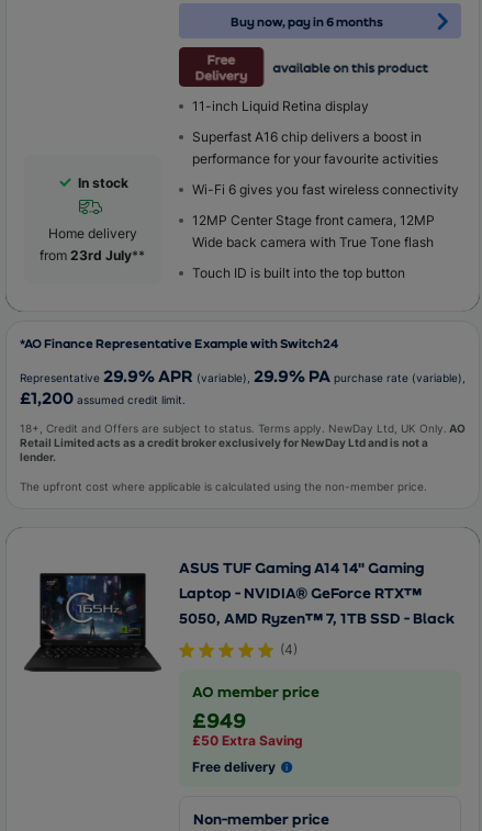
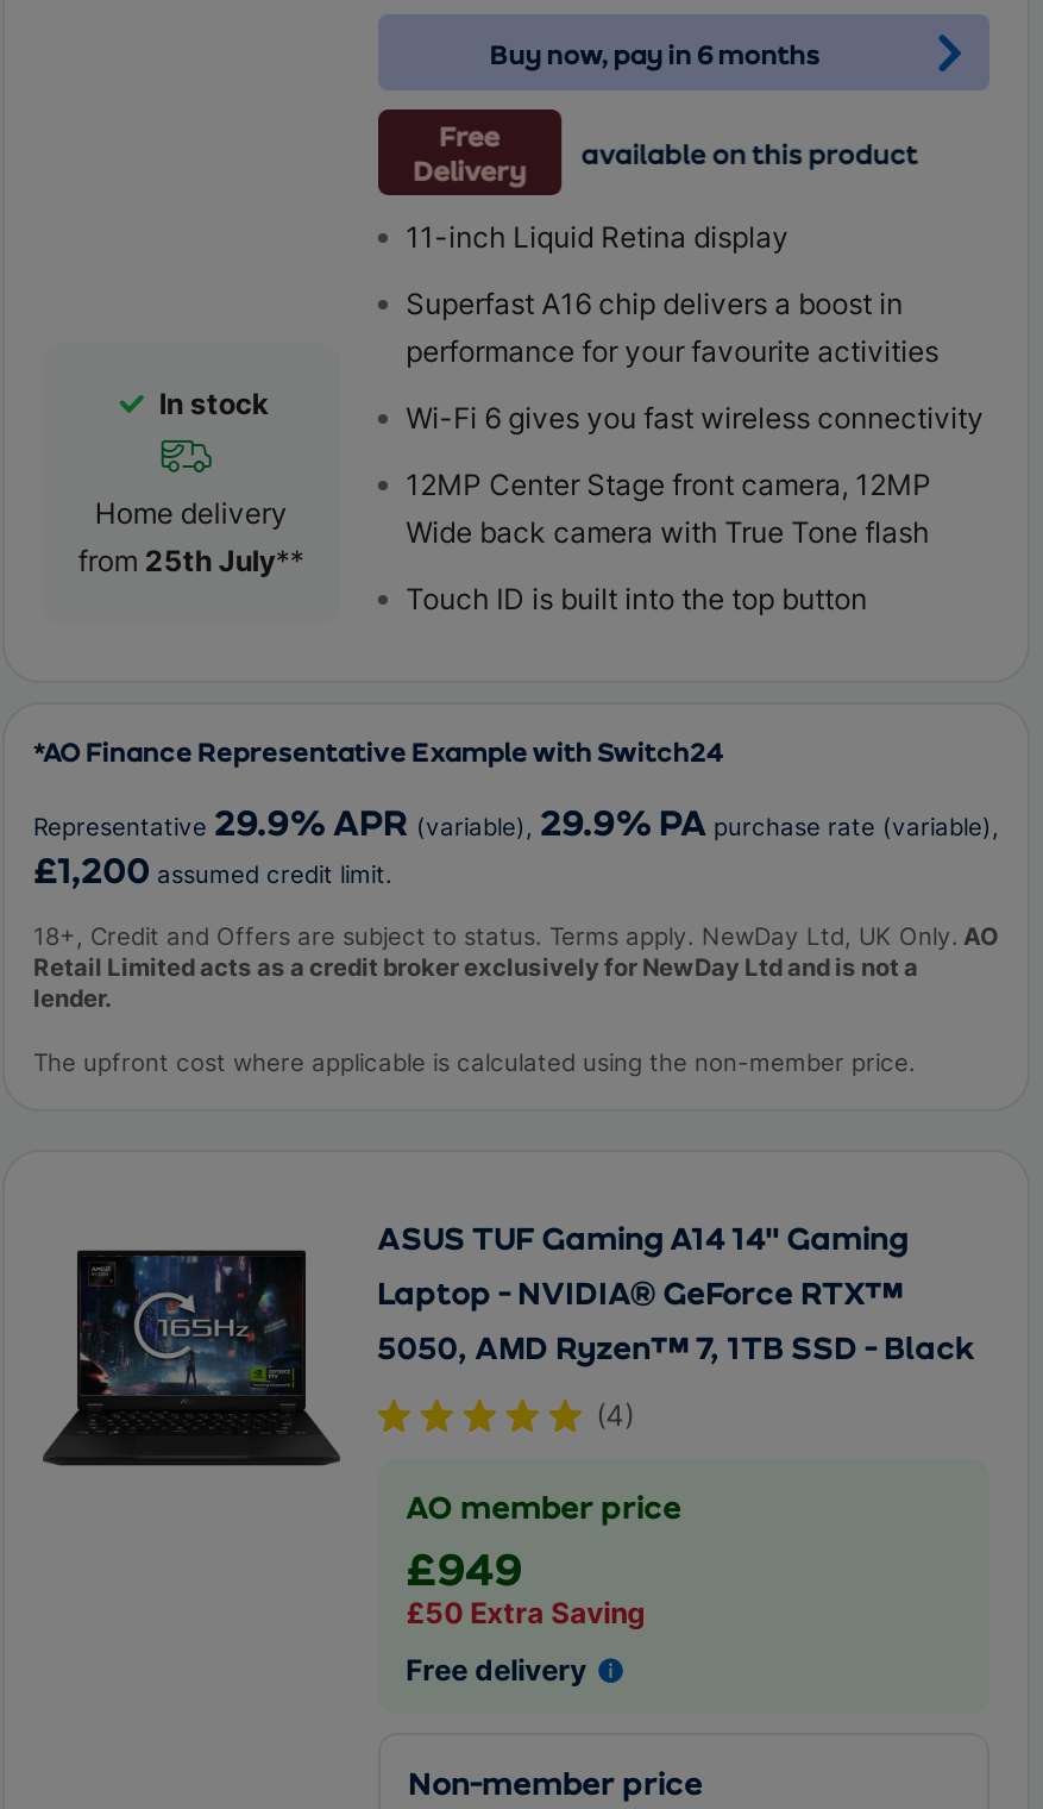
- from 23rd July
+ from 25th July
